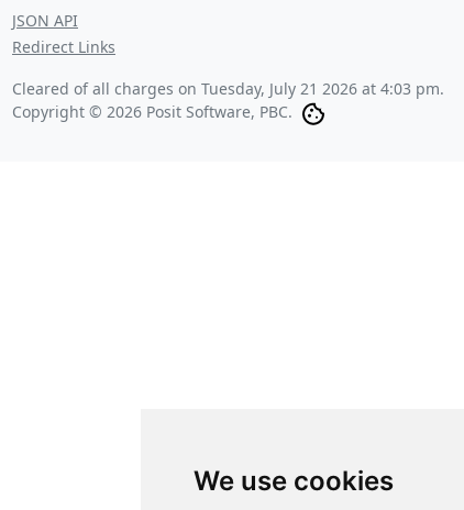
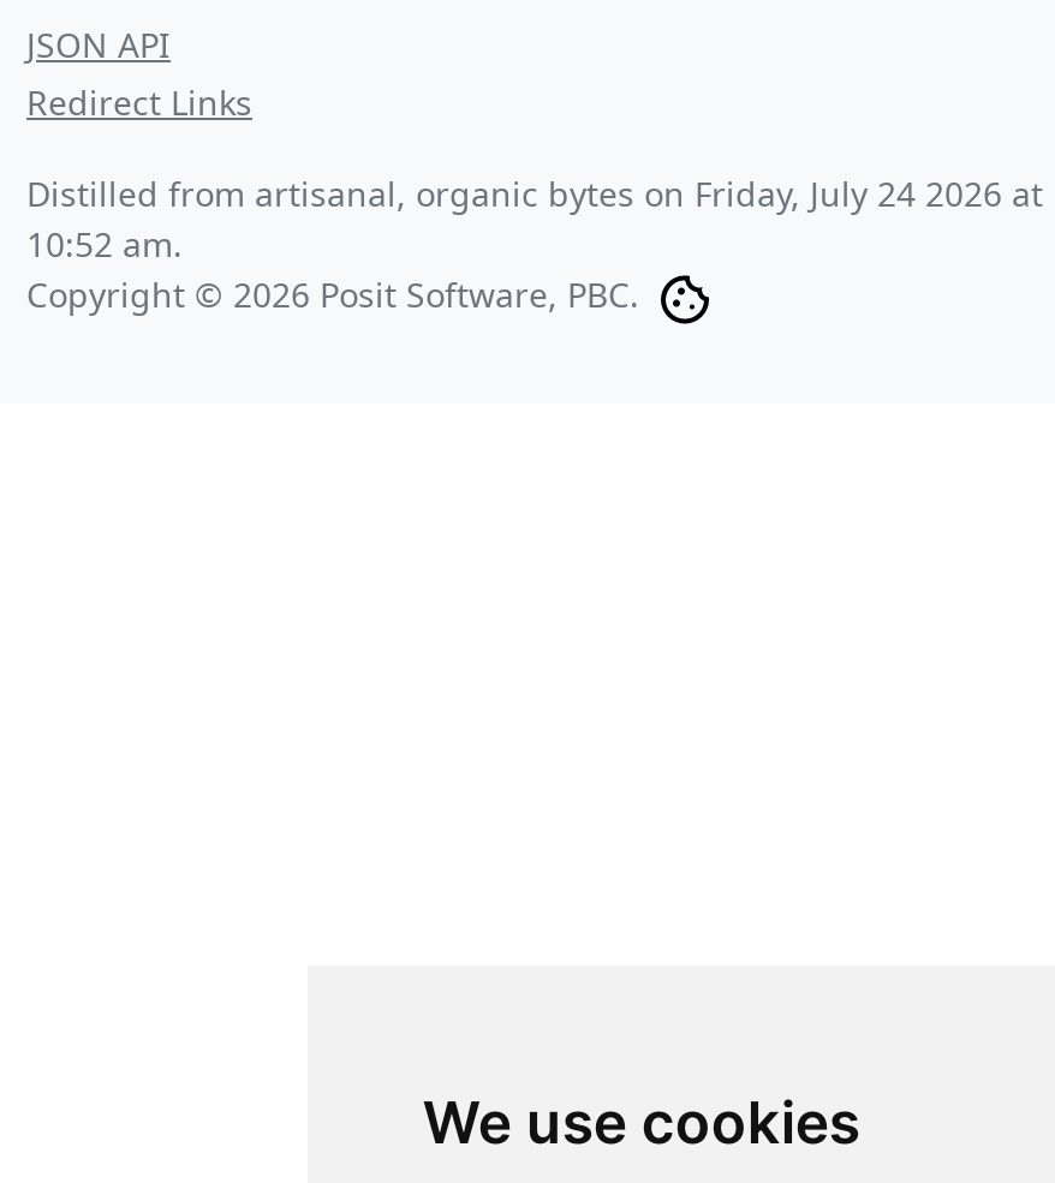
- Cleared of all charges on Tuesday, July 21 2026 at 4:03 pm.
+ Distilled from artisanal, organic bytes on Friday, July 24 2026 at
+ 10:52 am.
